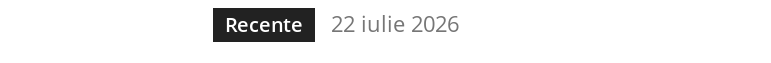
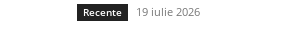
- Recente 22 iulie 2026
+ Recente 19 iulie 2026
